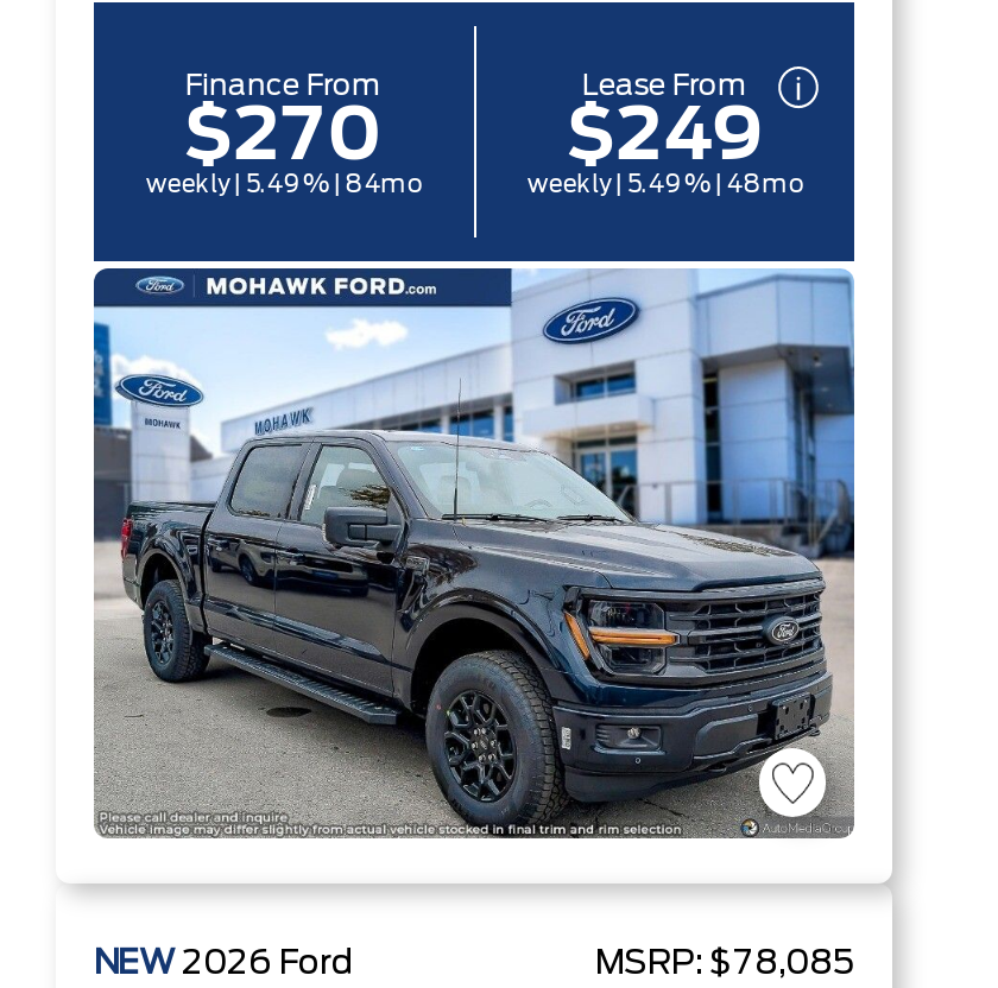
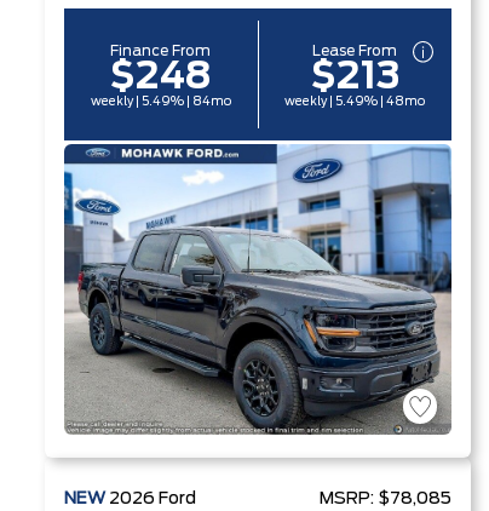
- $270
+ $248

- $249
+ $213
